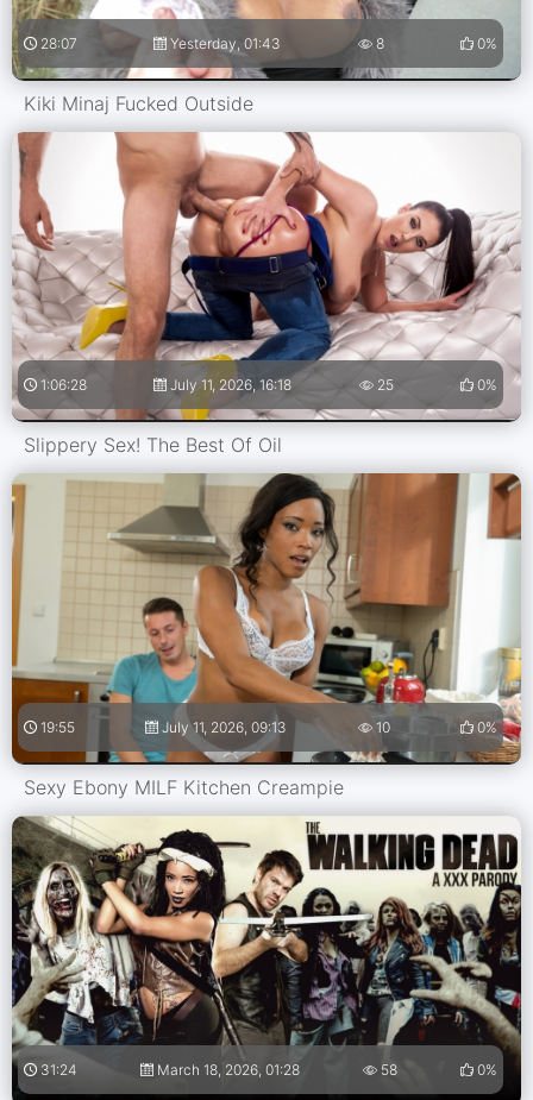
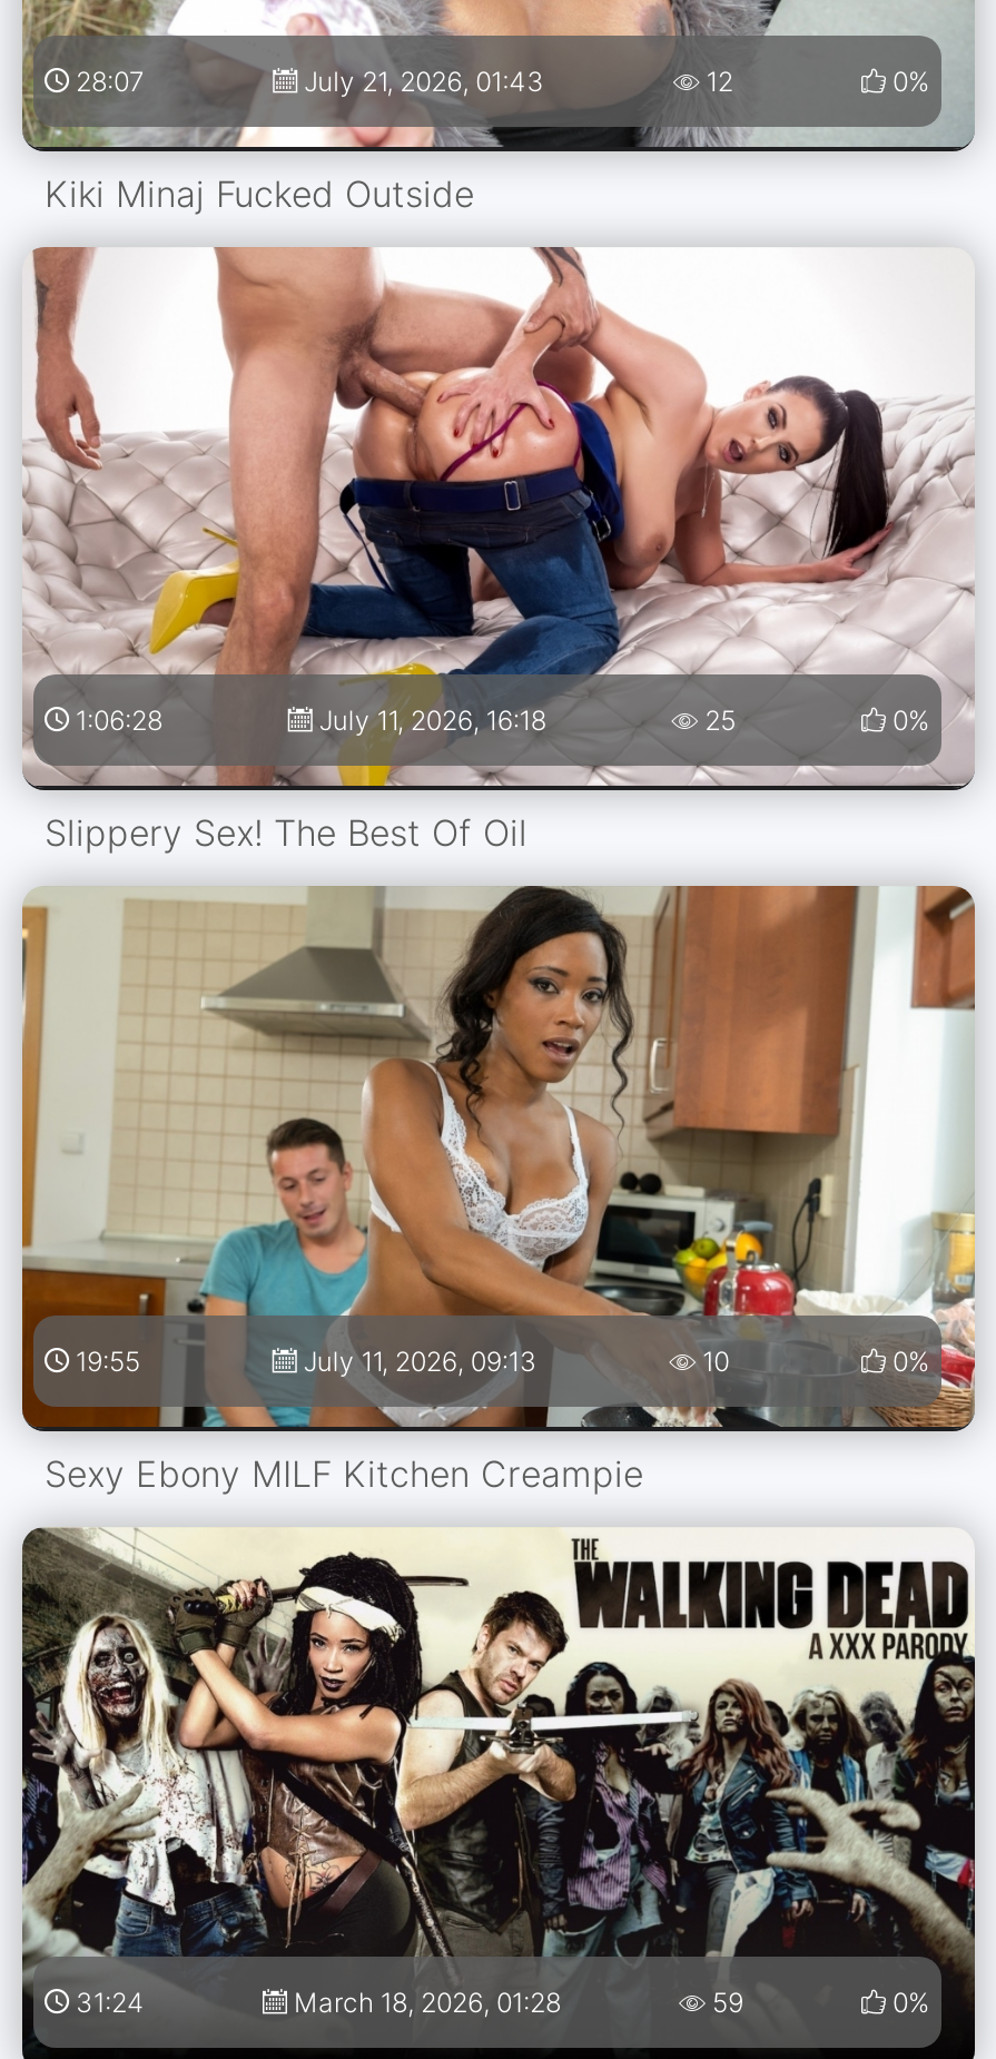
- Yesterday, 01:43
- 8
+ July 21, 2026, 01:43
+ 12

- 58
+ 59
